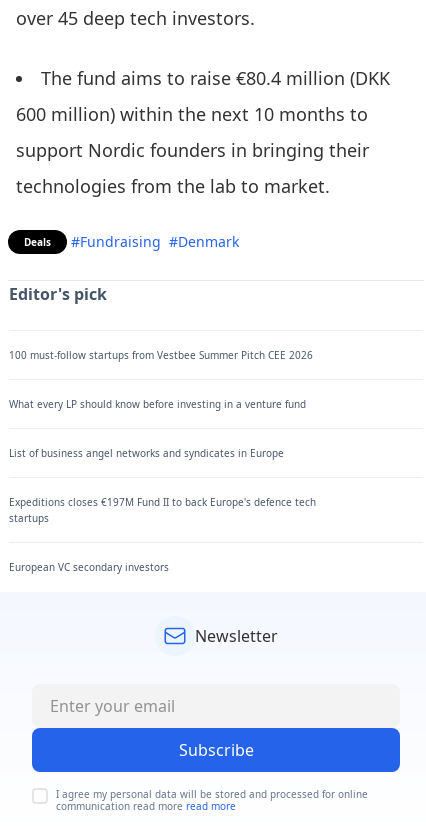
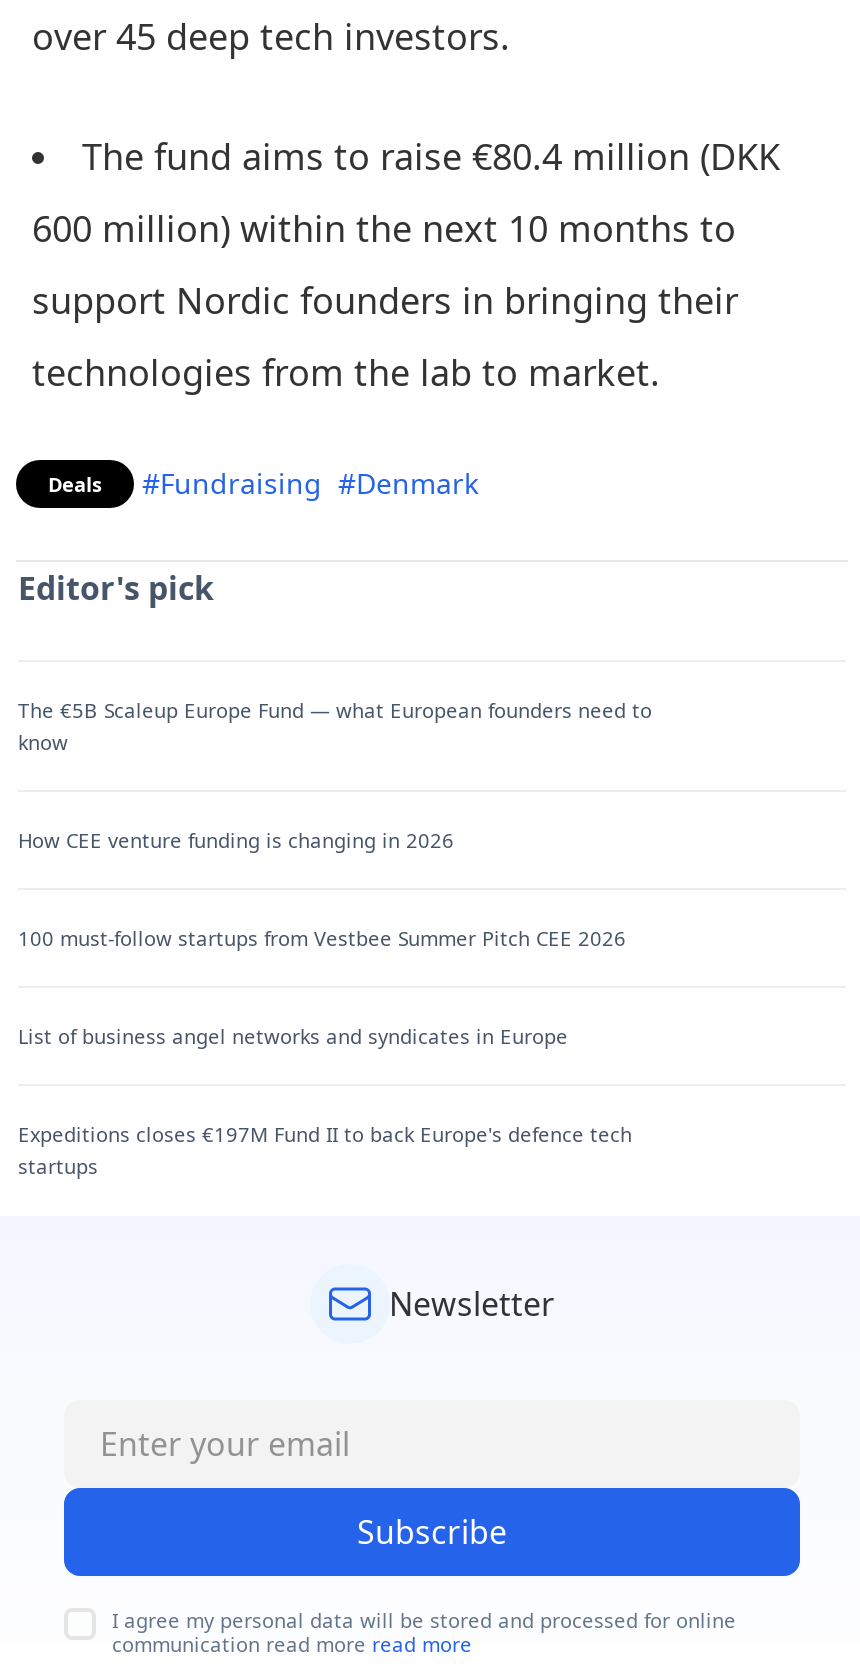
+ The €5B Scaleup Europe Fund — what European founders need to
+ know
+ How CEE venture funding is changing in 2026

moved down: 100 must-follow startups from Vestbee Summer Pitch CEE 2026

- What every LP should know before investing in a venture fund

moved down: List of business angel networks and syndicates in Europe | Expeditions closes €197M Fund II to back Europe's defence tech | startups

- European VC secondary investors
